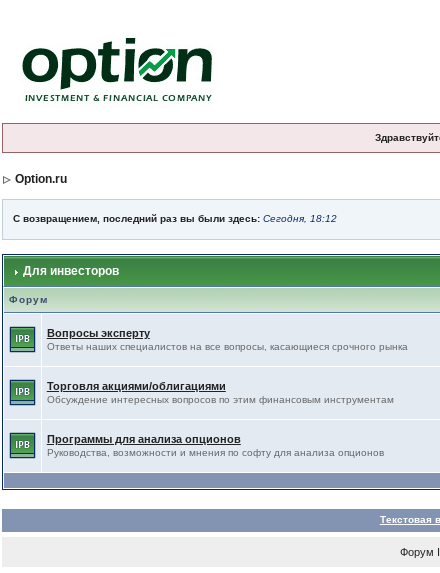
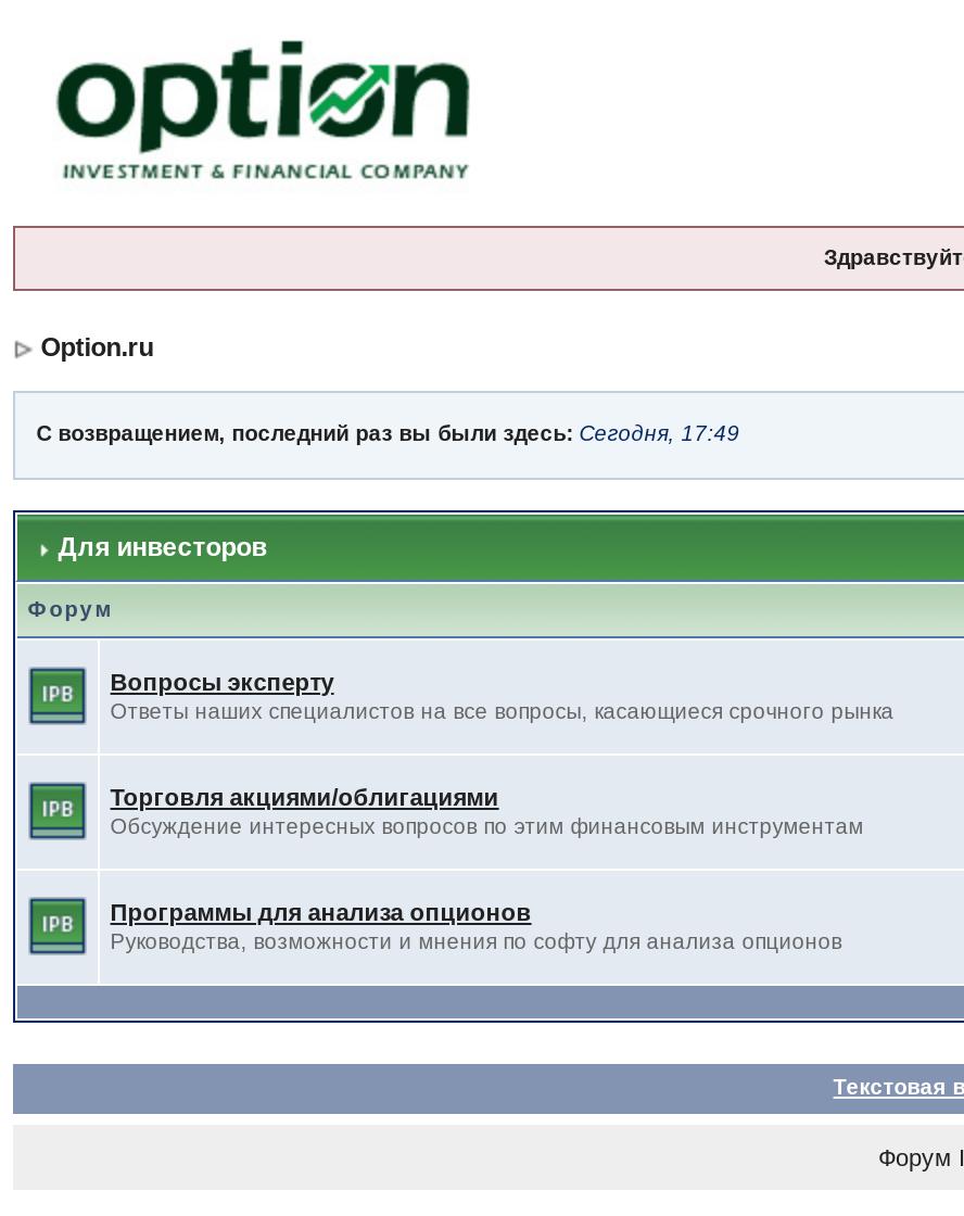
- С возвращением, последний раз вы были здесь: Сегодня, 18:12
+ С возвращением, последний раз вы были здесь: Сегодня, 17:49
